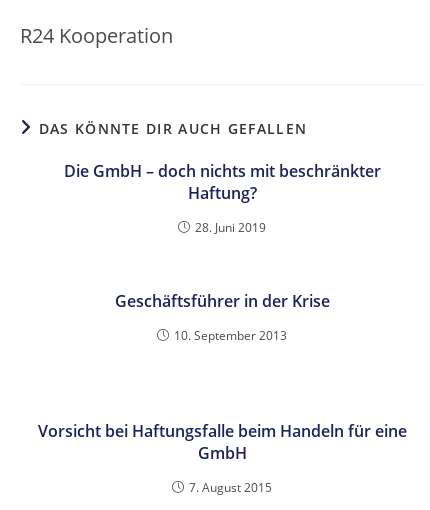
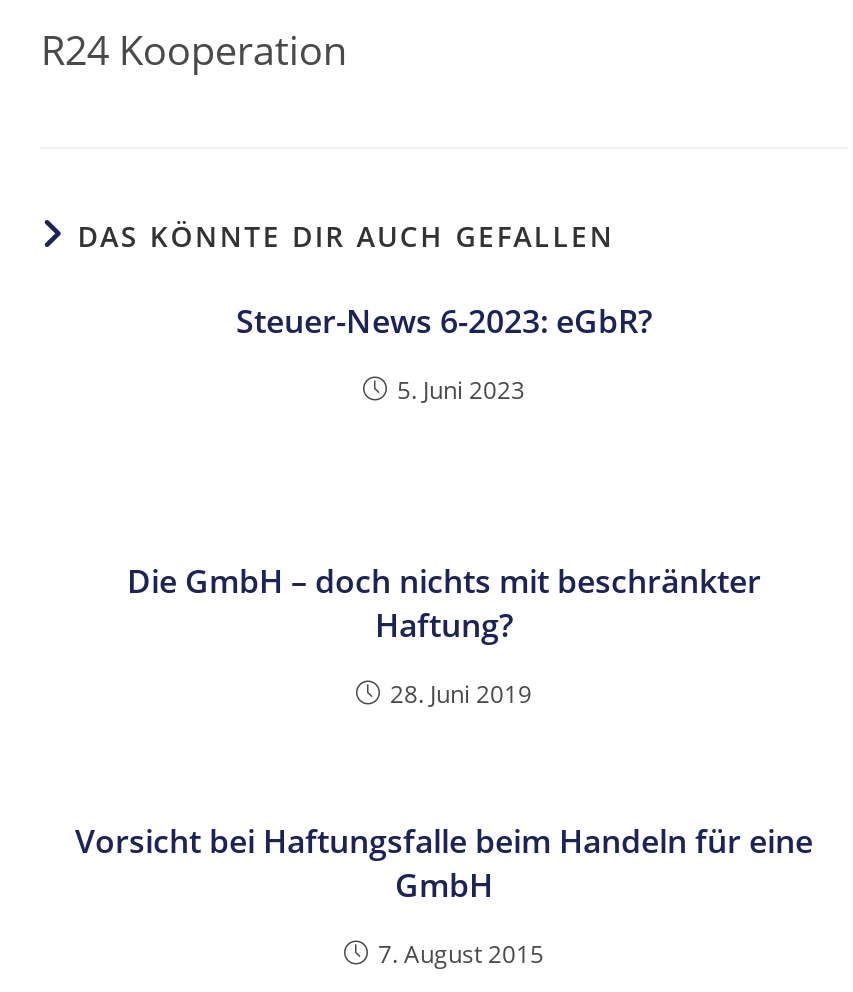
+ Steuer-News 6-2023: eGbR?
+ 5. Juni 2023

moved down: Die GmbH – doch nichts mit beschränkter | Haftung? | 28. Juni 2019

- Geschäftsführer in der Krise
- 10. September 2013
